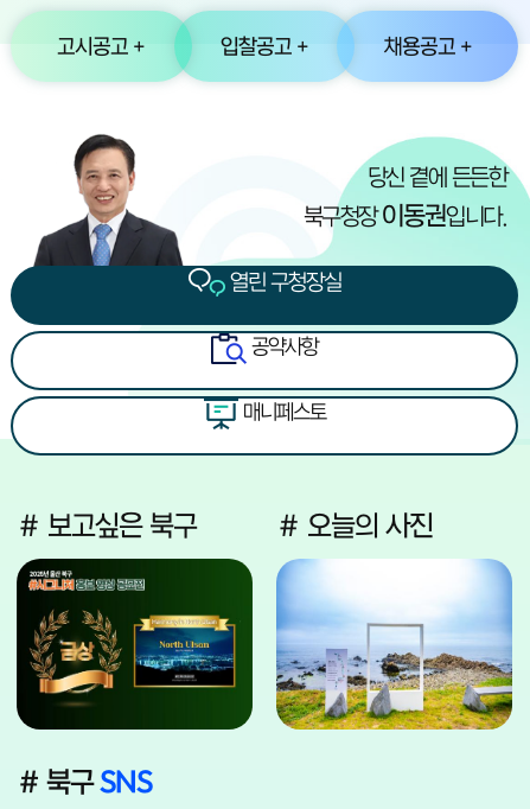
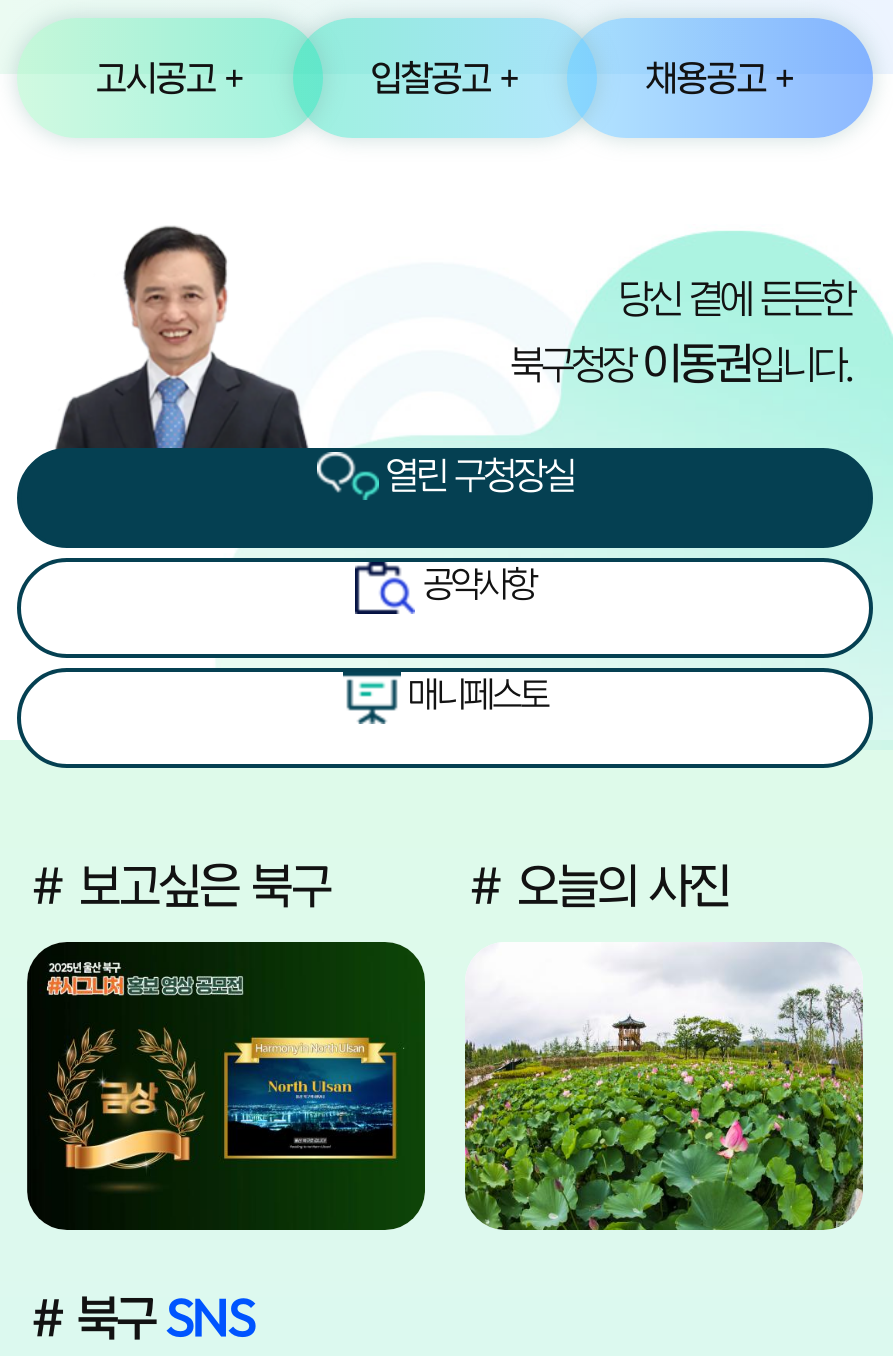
- [image]
+ [image]
